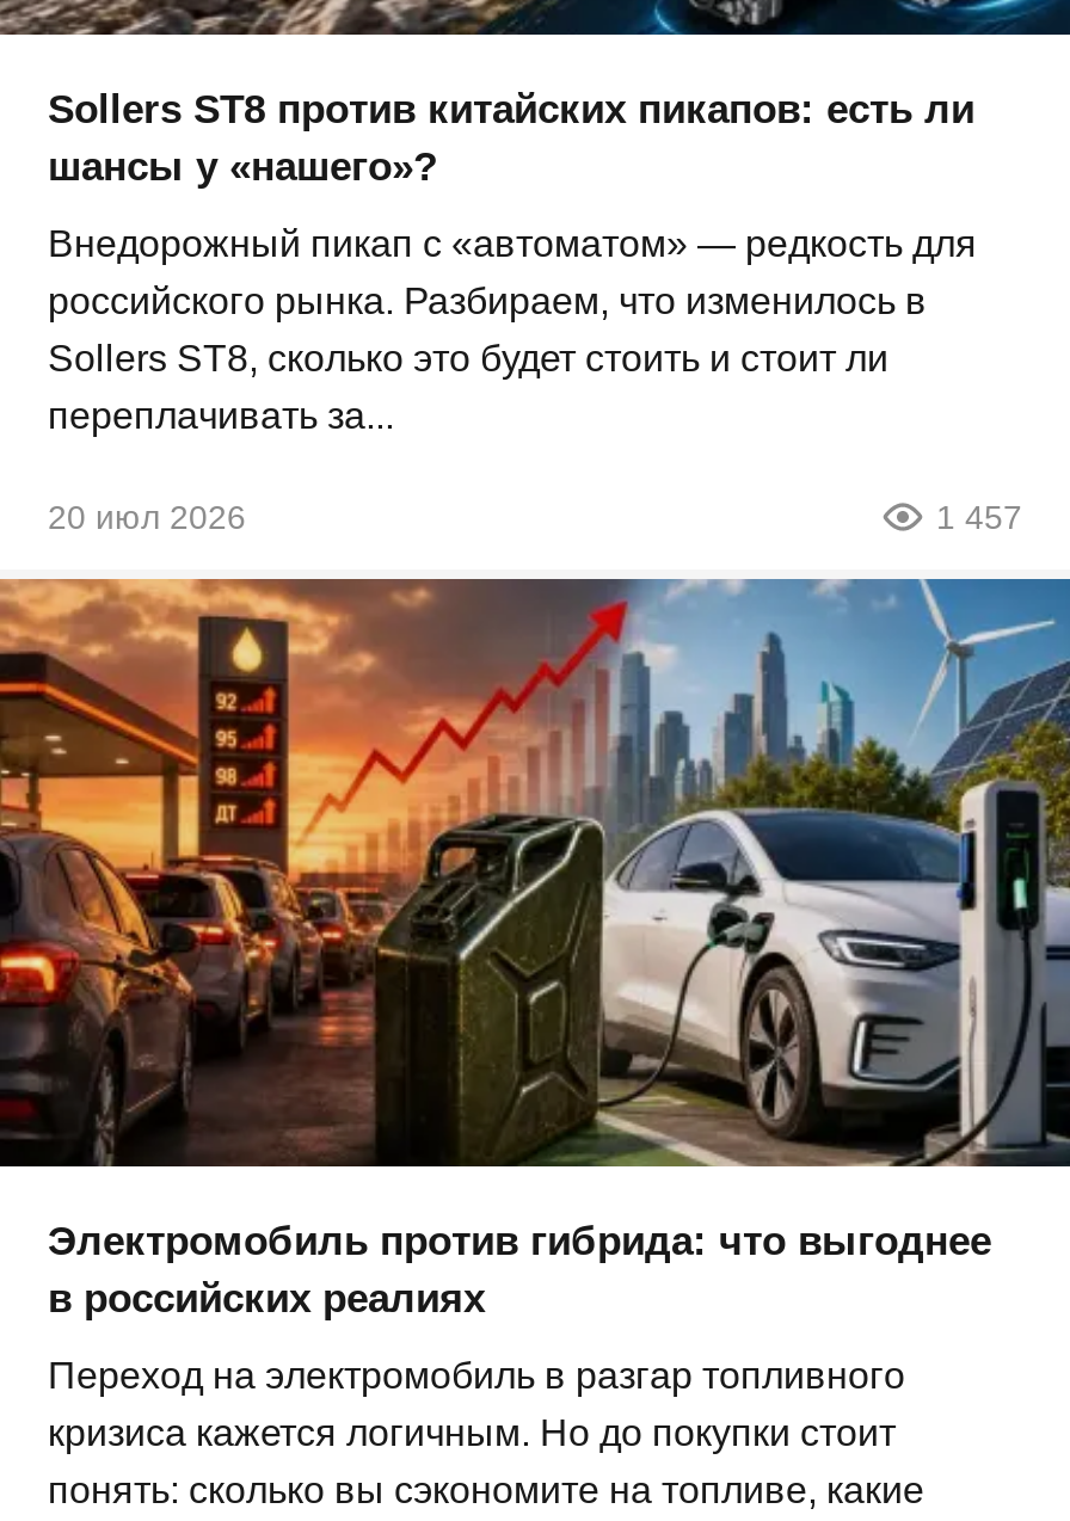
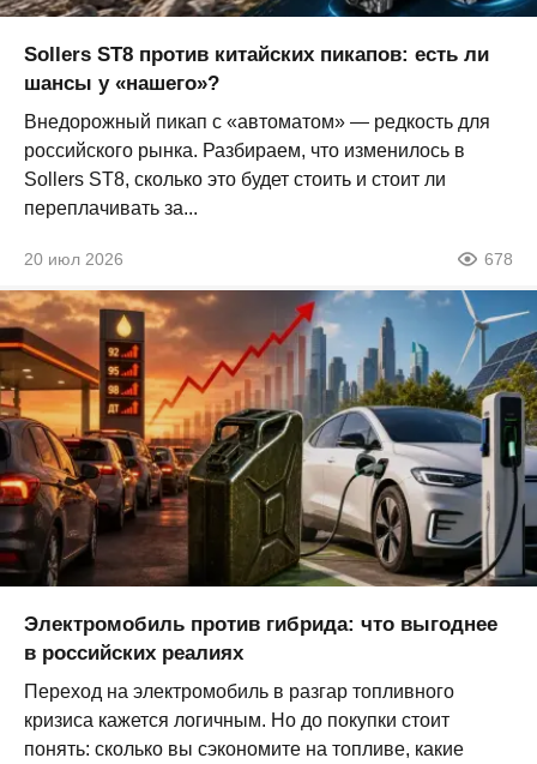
- 1 457
+ 678
